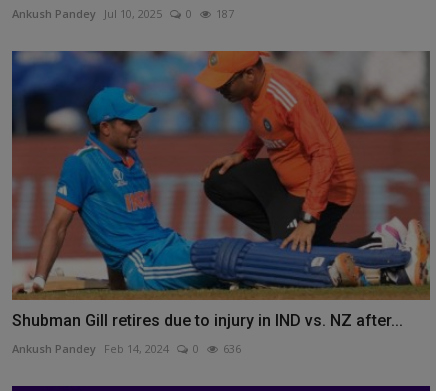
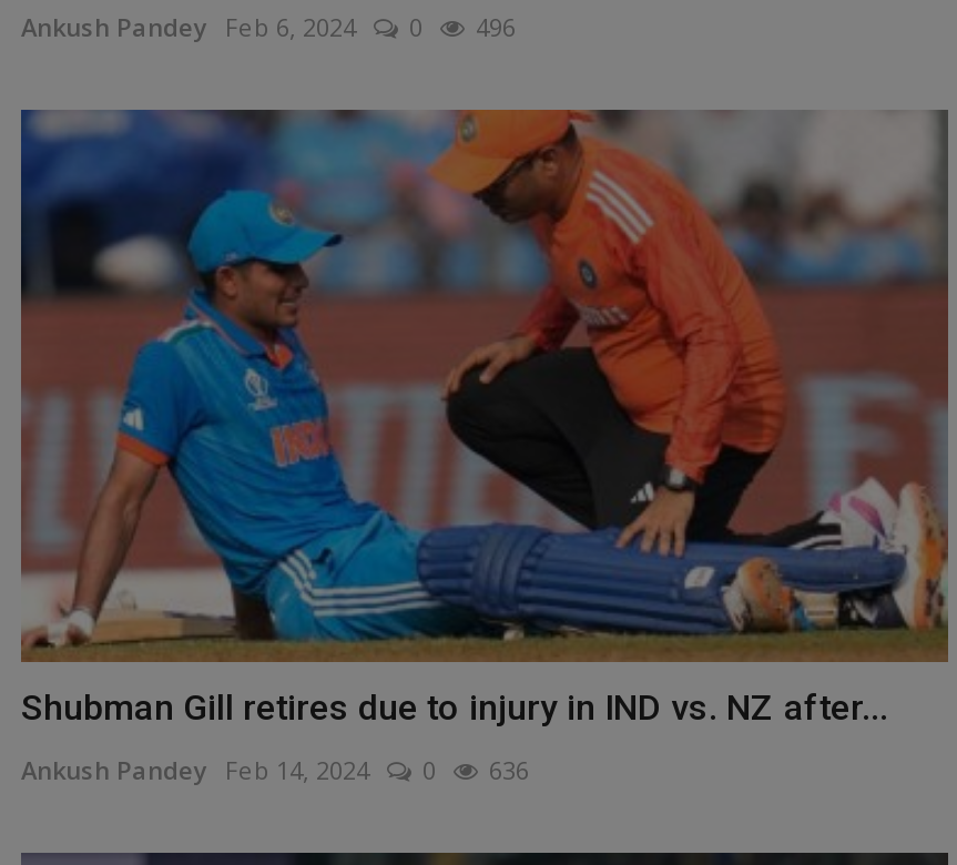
- Ankush Pandey Jul 10, 2025
+ Ankush Pandey Feb 6, 2024

- 187
+ 496
